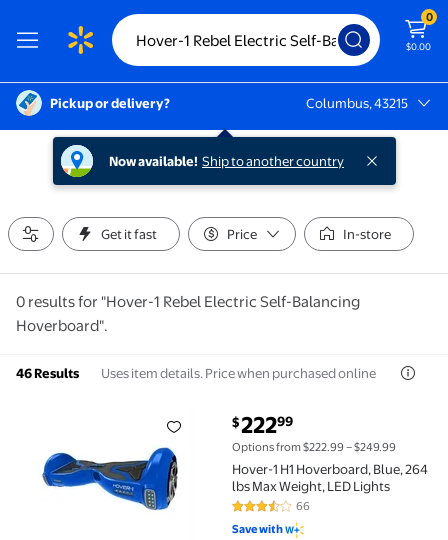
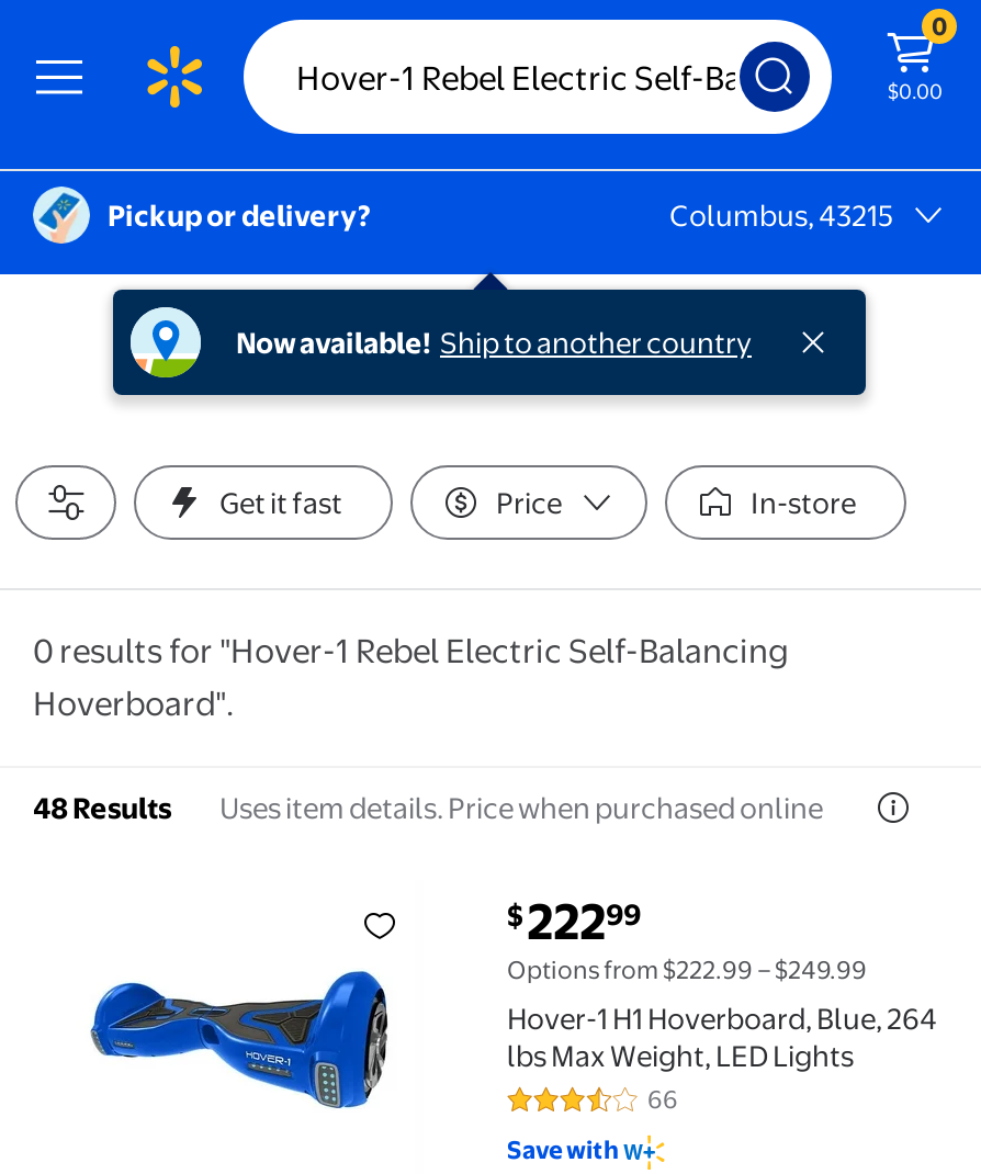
- 46 Results Uses item details. Price when purchased online
+ 48 Results Uses item details. Price when purchased online
